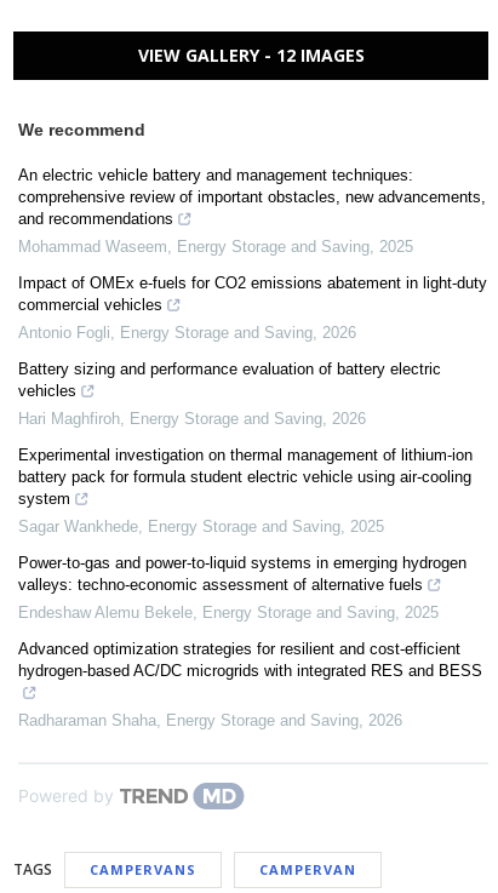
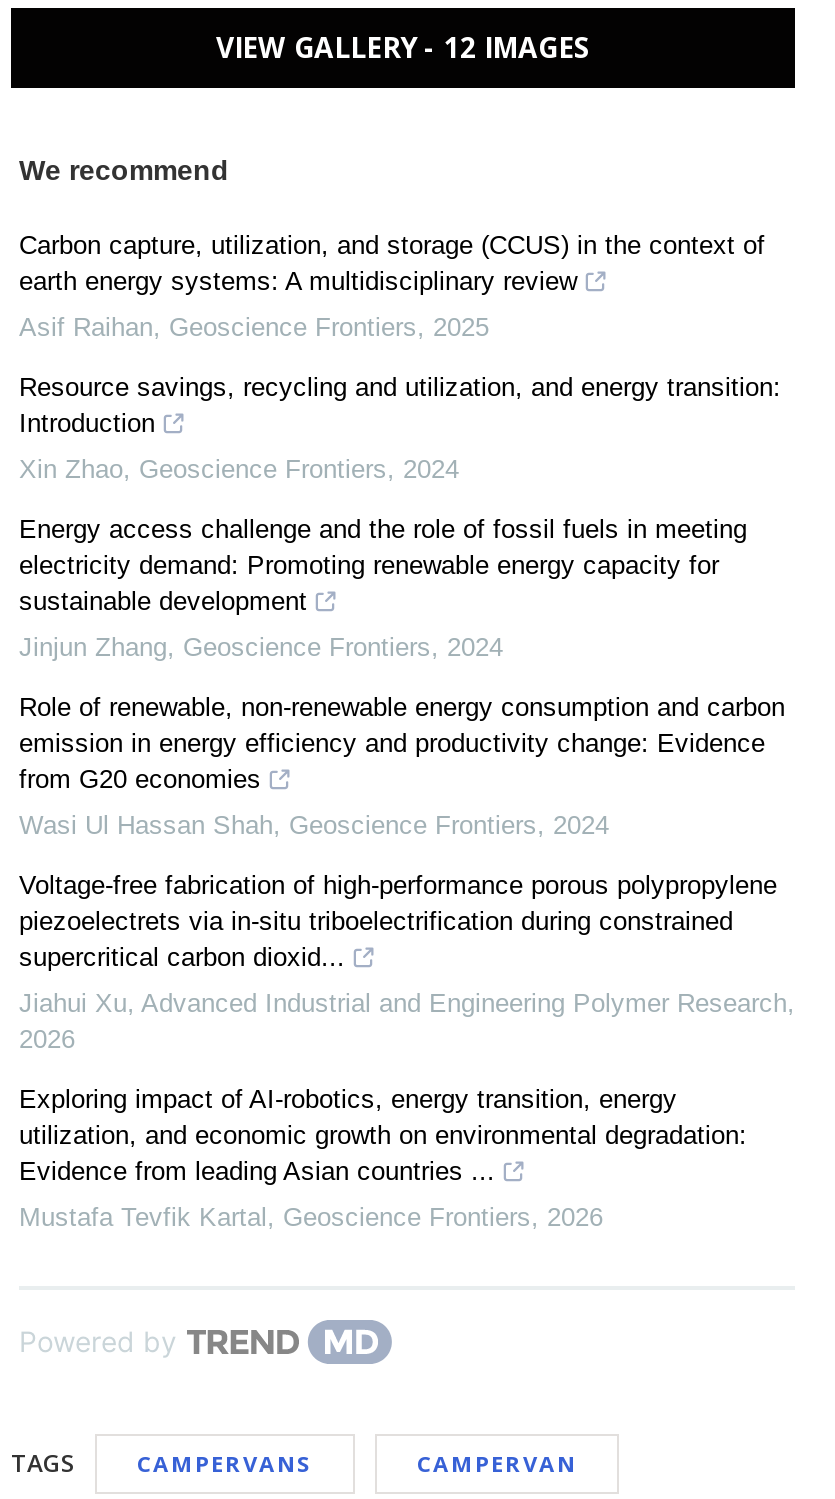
- An electric vehicle battery and management techniques:
- comprehensive review of important obstacles, new advancements,
- and recommendations
+ Carbon capture, utilization, and storage (CCUS) in the context of
+ earth energy systems: A multidisciplinary review

- Mohammad Waseem, Energy Storage and Saving, 2025
+ Asif Raihan, Geoscience Frontiers, 2025

- Impact of OMEx e-fuels for CO2 emissions abatement in light-duty
- commercial vehicles
+ Resource savings, recycling and utilization, and energy transition:
+ Introduction

- Antonio Fogli, Energy Storage and Saving, 2026
+ Xin Zhao, Geoscience Frontiers, 2024

- Battery sizing and performance evaluation of battery electric
- vehicles
+ Energy access challenge and the role of fossil fuels in meeting
+ electricity demand: Promoting renewable energy capacity for
+ sustainable development

- Hari Maghfiroh, Energy Storage and Saving, 2026
+ Jinjun Zhang, Geoscience Frontiers, 2024

- Experimental investigation on thermal management of lithium-ion
- battery pack for formula student electric vehicle using air-cooling
- system
+ Role of renewable, non-renewable energy consumption and carbon
+ emission in energy efficiency and productivity change: Evidence
+ from G20 economies

- Sagar Wankhede, Energy Storage and Saving, 2025
+ Wasi Ul Hassan Shah, Geoscience Frontiers, 2024

- Power-to-gas and power-to-liquid systems in emerging hydrogen
- valleys: techno-economic assessment of alternative fuels
+ Voltage-free fabrication of high-performance porous polypropylene
+ piezoelectrets via in-situ triboelectrification during constrained
+ supercritical carbon dioxid...

- Endeshaw Alemu Bekele, Energy Storage and Saving, 2025
+ Jiahui Xu, Advanced Industrial and Engineering Polymer Research,
+ 2026

- Advanced optimization strategies for resilient and cost-efficient
- hydrogen-based AC/DC microgrids with integrated RES and BESS
+ Exploring impact of AI-robotics, energy transition, energy
+ utilization, and economic growth on environmental degradation:
+ Evidence from leading Asian countries ...

- Radharaman Shaha, Energy Storage and Saving, 2026
+ Mustafa Tevfik Kartal, Geoscience Frontiers, 2026
